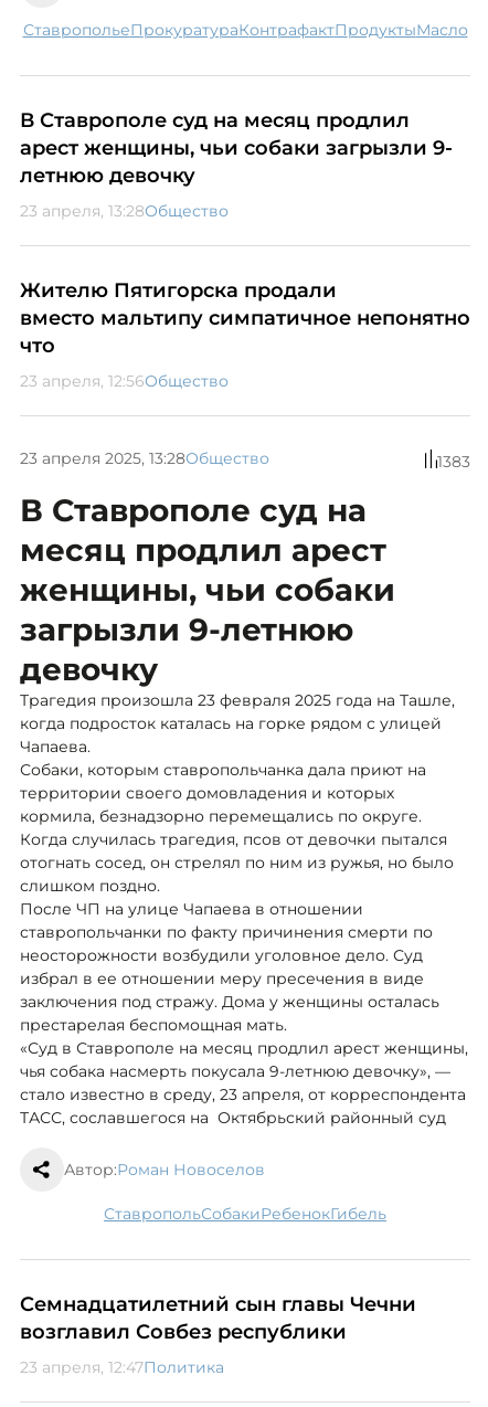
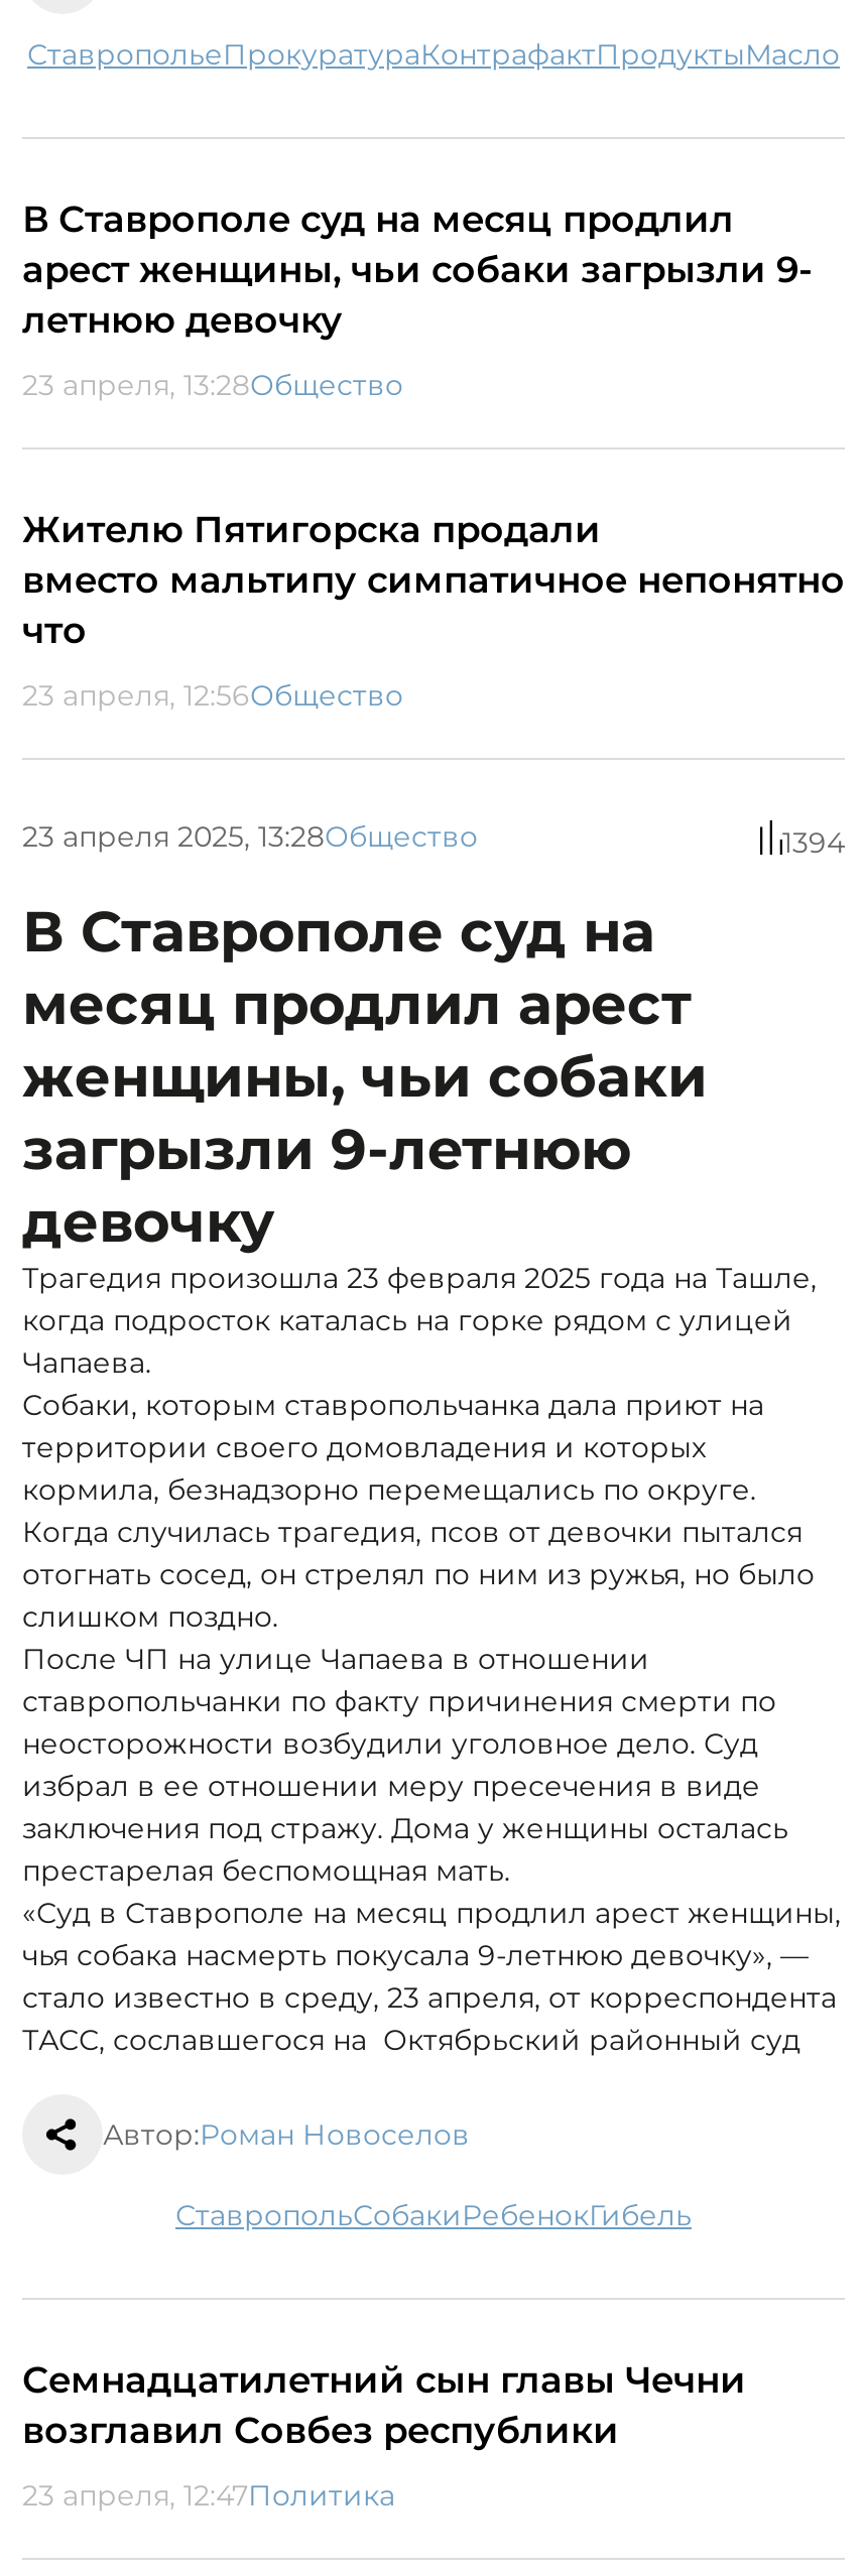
- 1383
+ 1394
